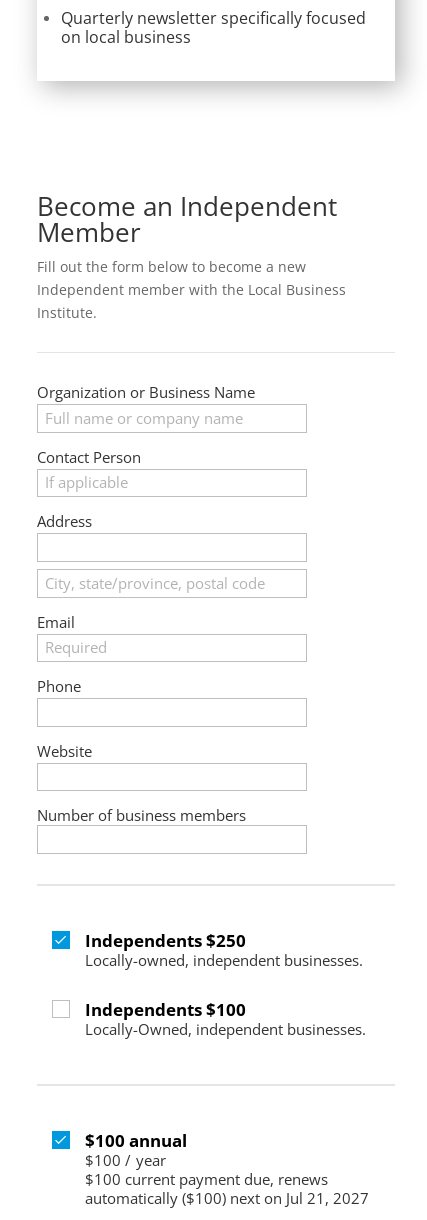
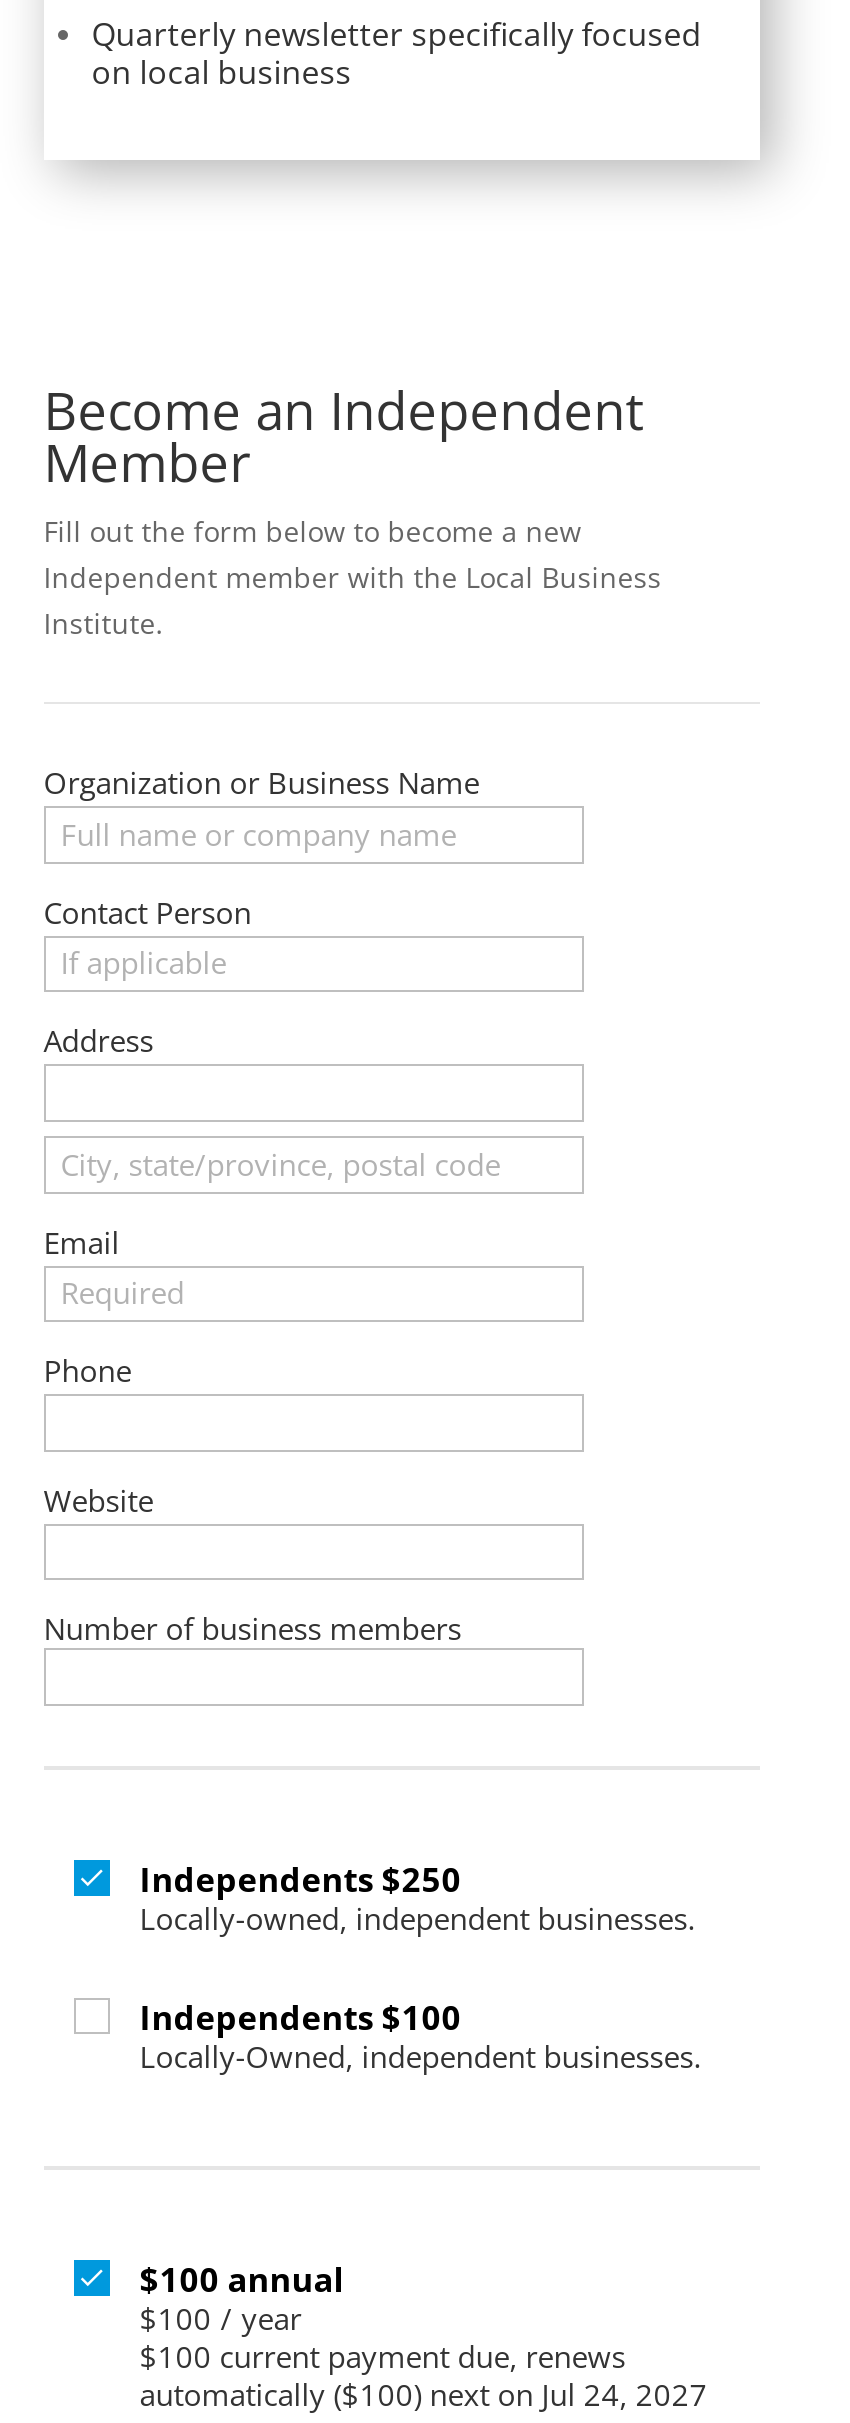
- automatically ($100) next on Jul 21, 2027
+ automatically ($100) next on Jul 24, 2027
